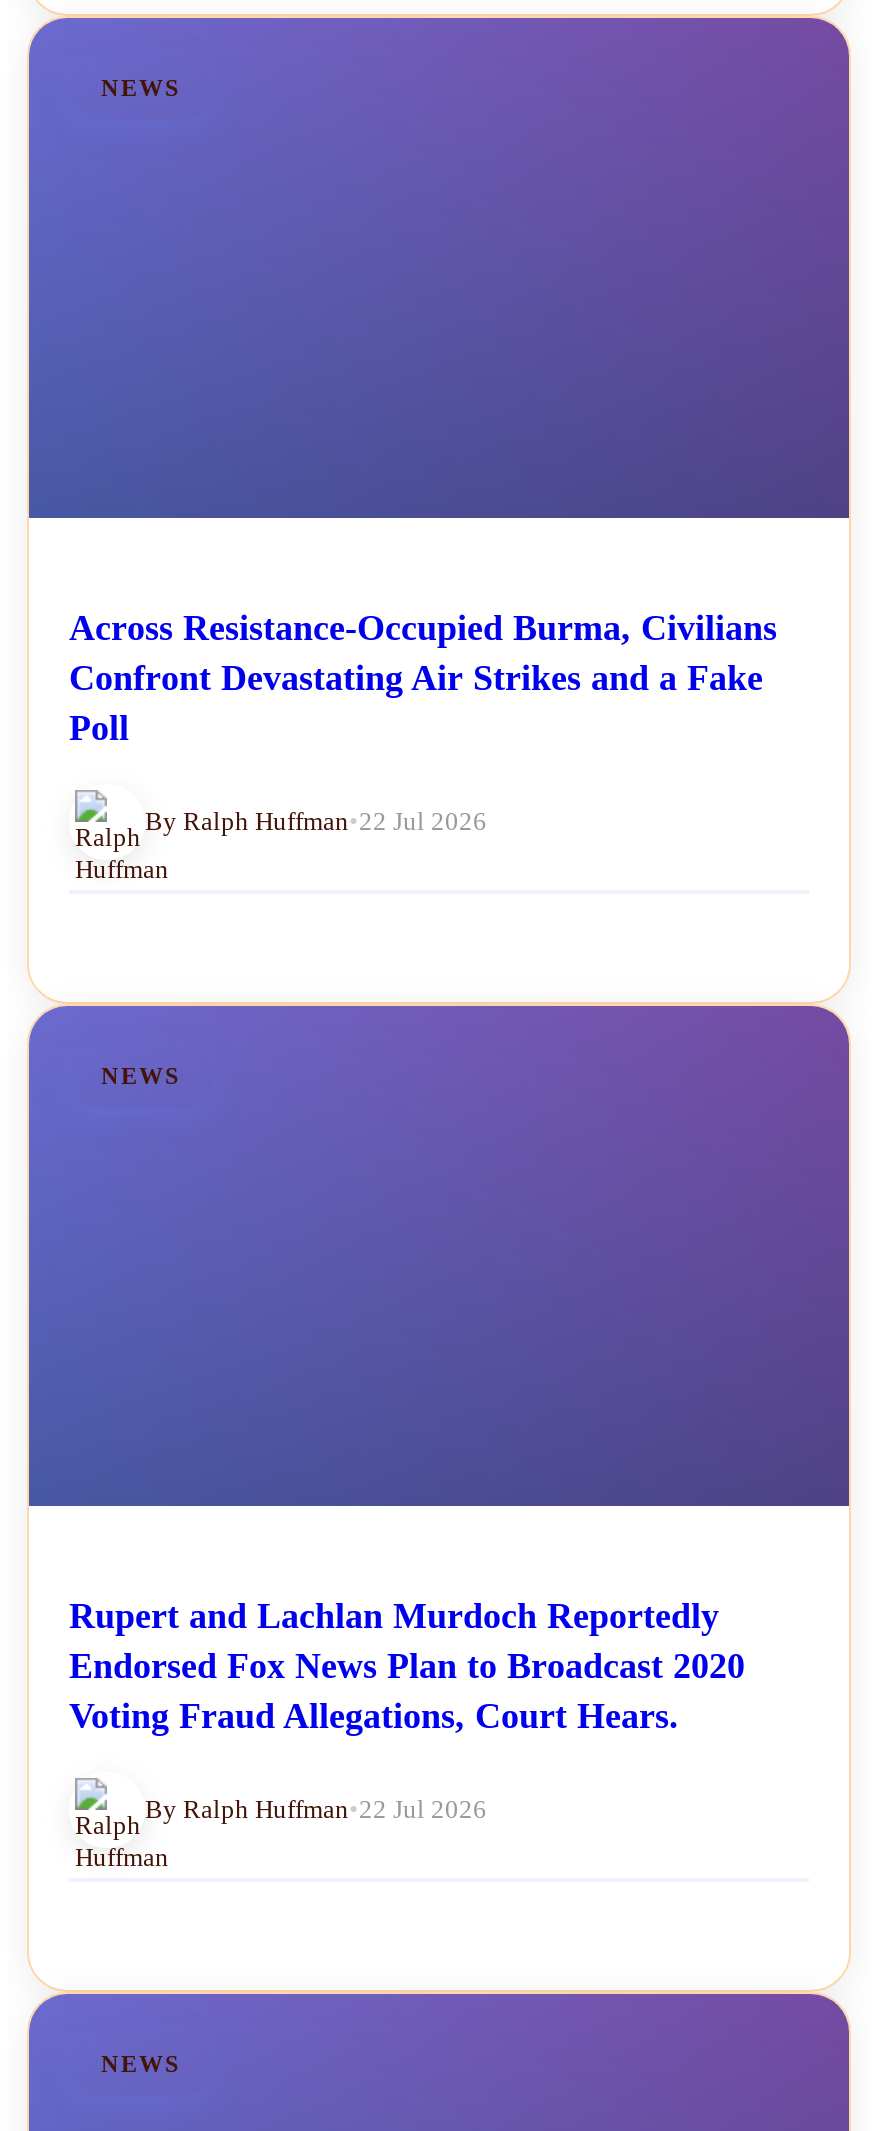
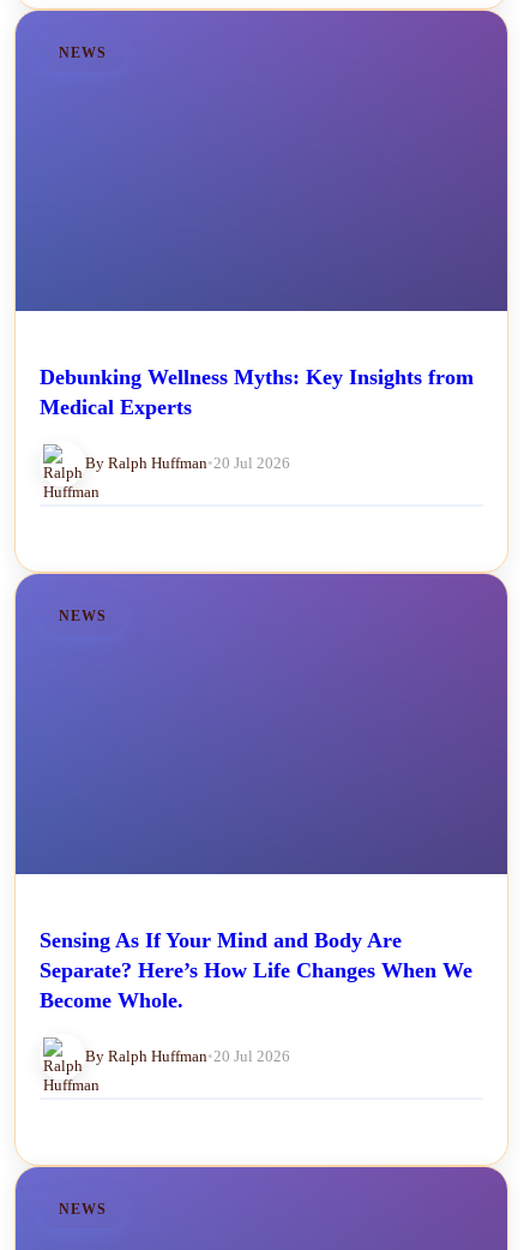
- Across Resistance-Occupied Burma, Civilians
- Confront Devastating Air Strikes and a Fake
- Poll
+ Debunking Wellness Myths: Key Insights from
+ Medical Experts

- By Ralph Huffman • 22 Jul 2026
+ By Ralph Huffman • 20 Jul 2026

- Rupert and Lachlan Murdoch Reportedly
- Endorsed Fox News Plan to Broadcast 2020
- Voting Fraud Allegations, Court Hears.
+ Sensing As If Your Mind and Body Are
+ Separate? Here’s How Life Changes When We
+ Become Whole.

- By Ralph Huffman • 22 Jul 2026
+ By Ralph Huffman • 20 Jul 2026
